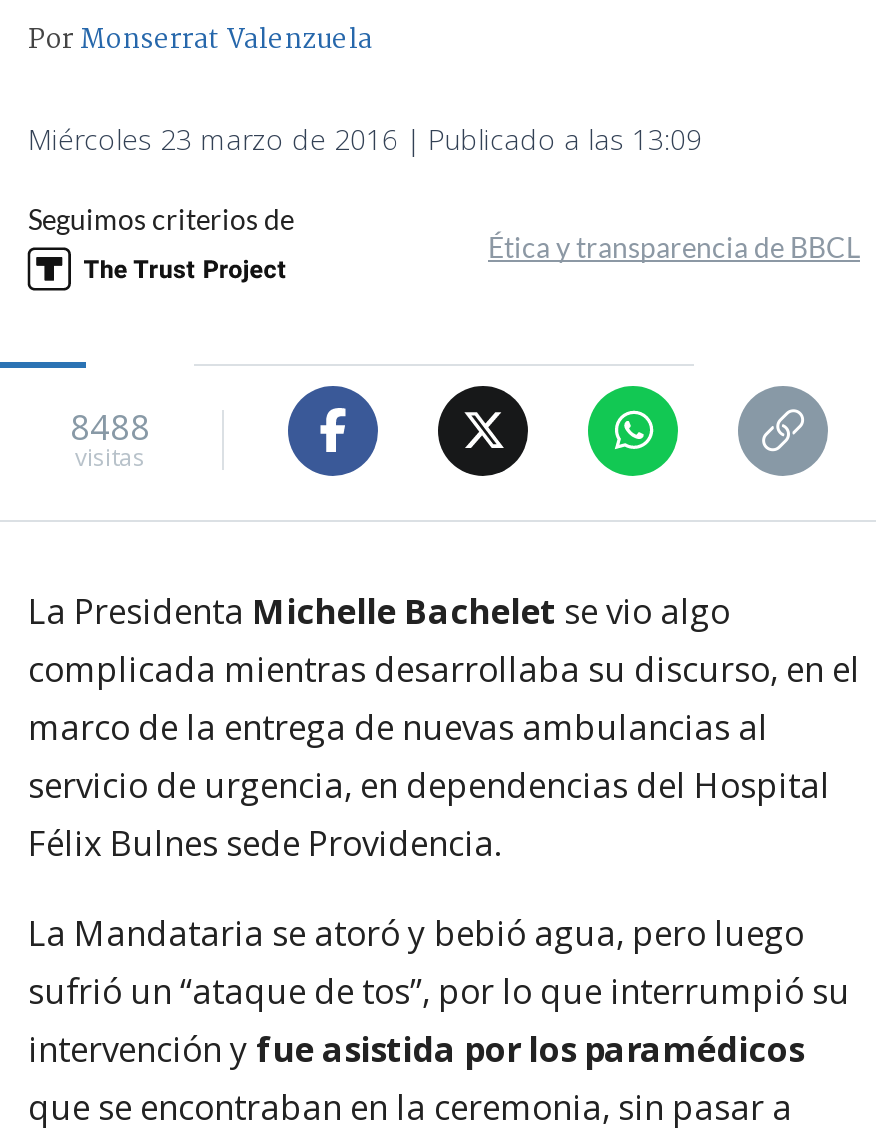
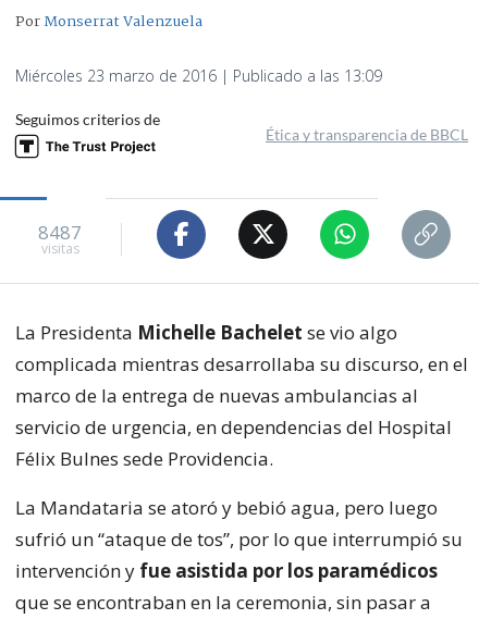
- 8488
+ 8487
